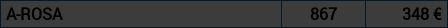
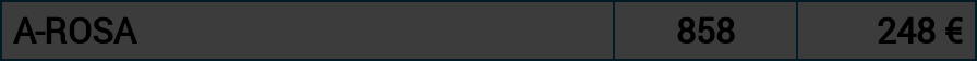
- 867
+ 858

- 348 €
+ 248 €
